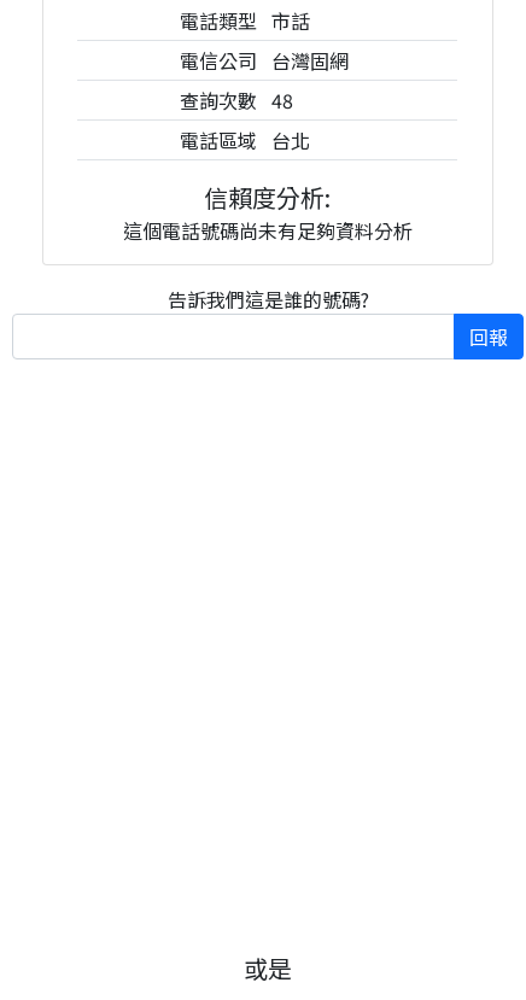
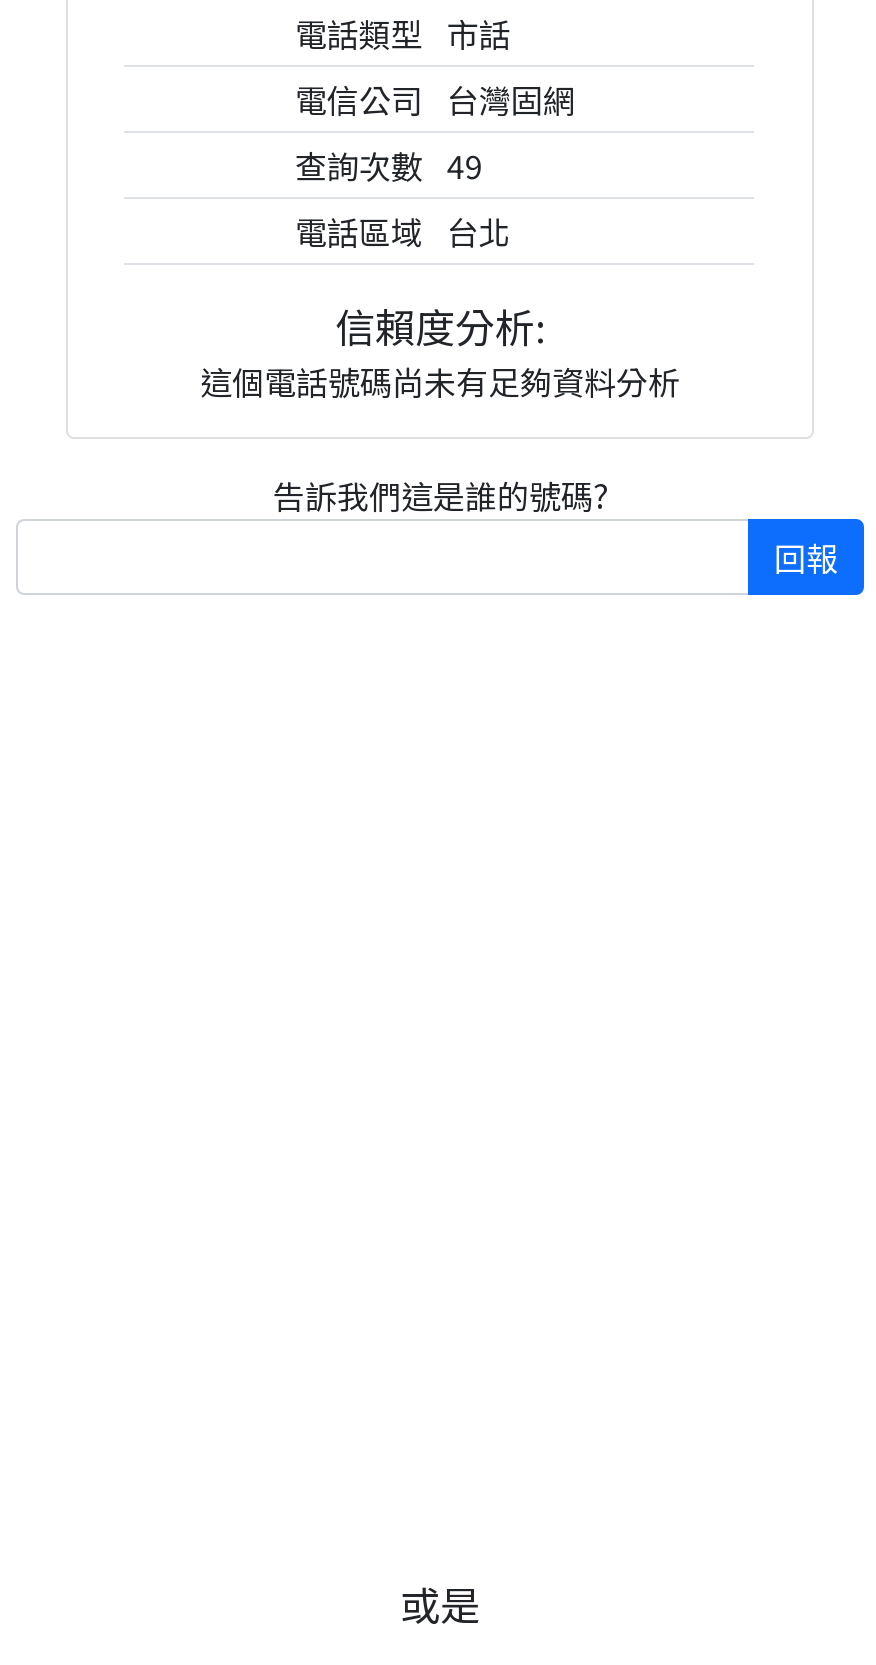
- 查詢次數 48
+ 查詢次數 49
